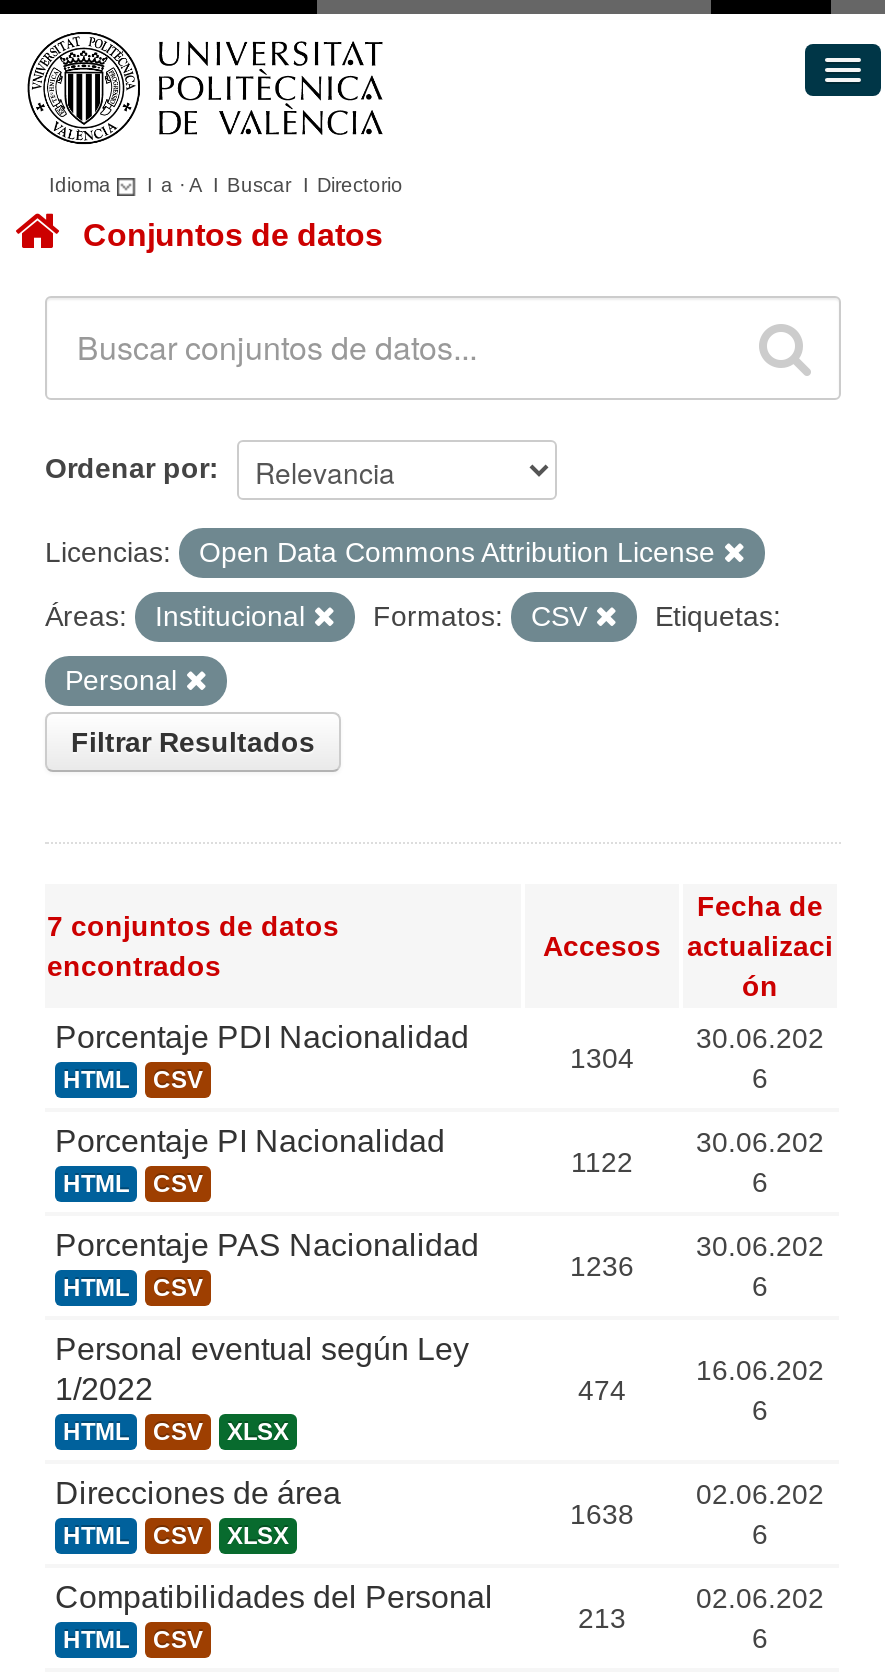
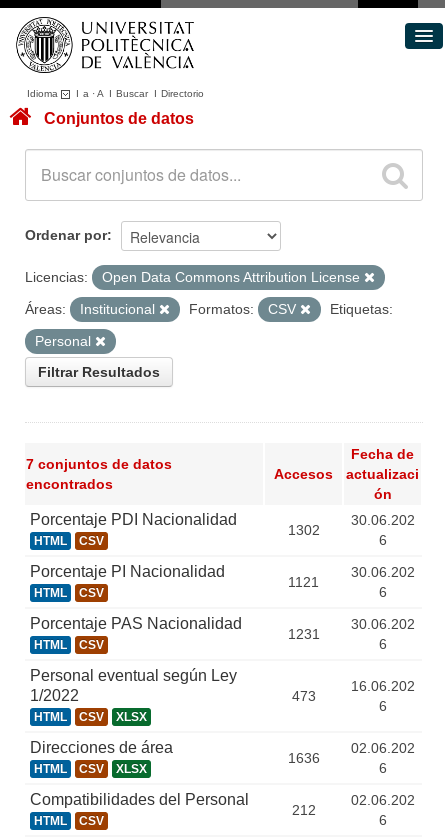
- 1304
+ 1302

- 1122
+ 1121

- 1236
+ 1231

- 474
+ 473

- 1638
+ 1636

- 213
+ 212
